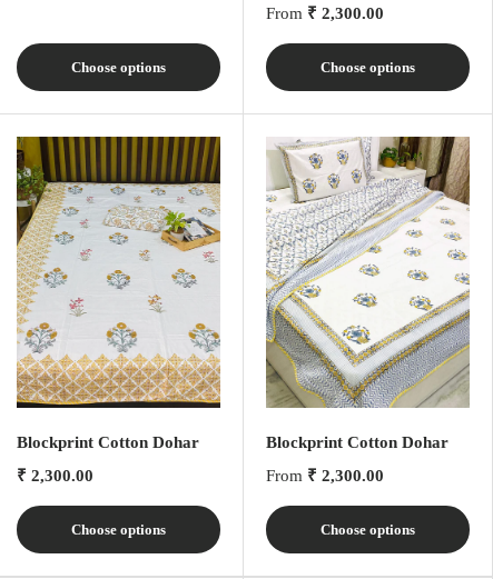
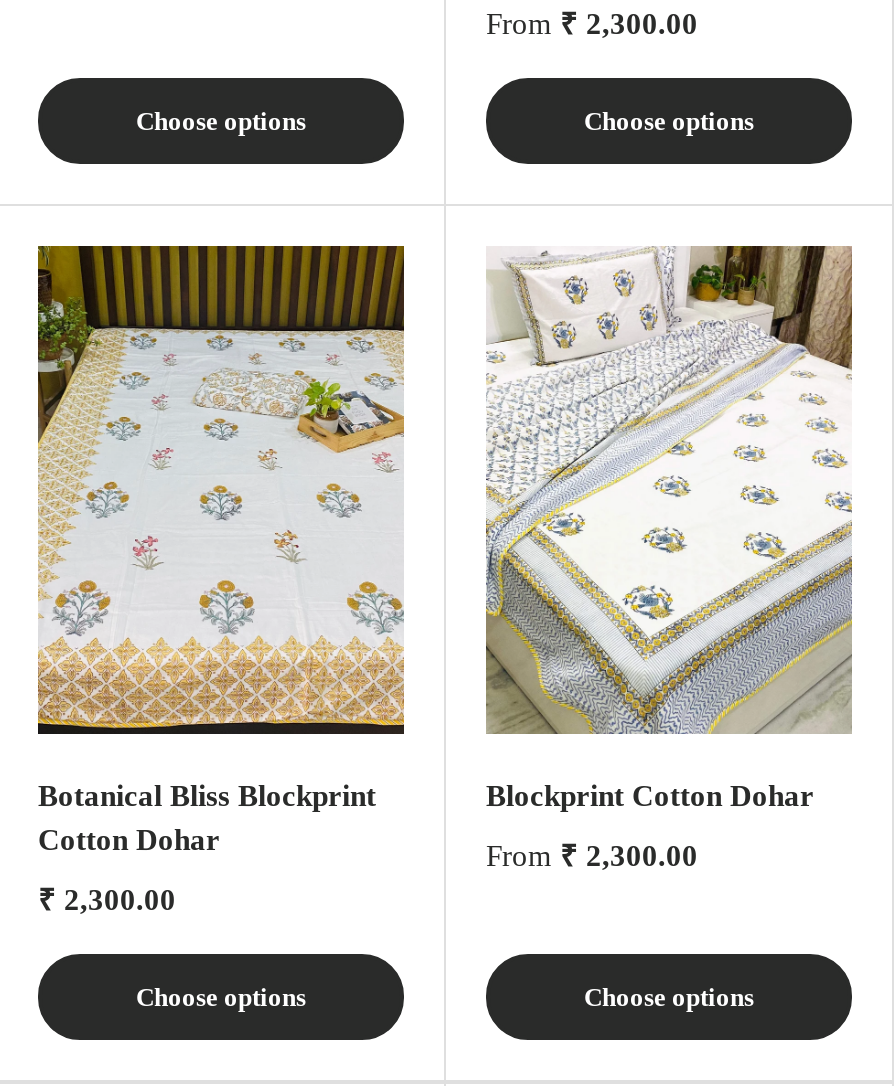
- Blockprint Cotton Dohar
+ Botanical Bliss Blockprint
+ Cotton Dohar
